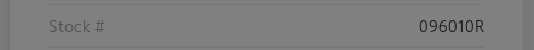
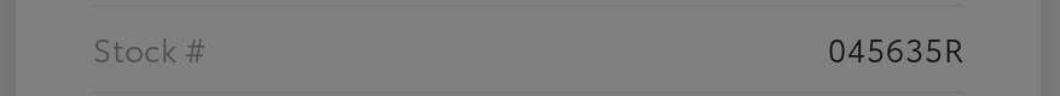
- 096010R
+ 045635R
